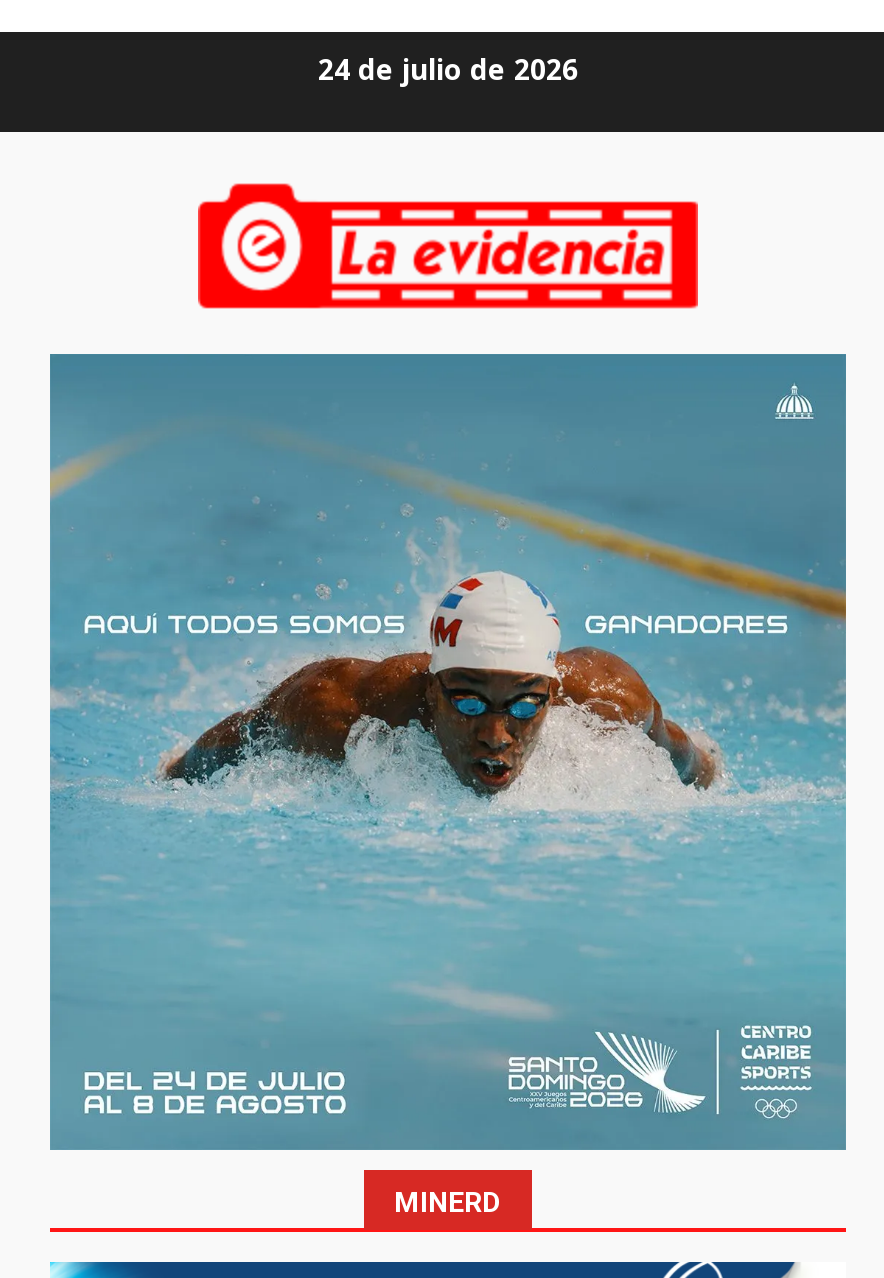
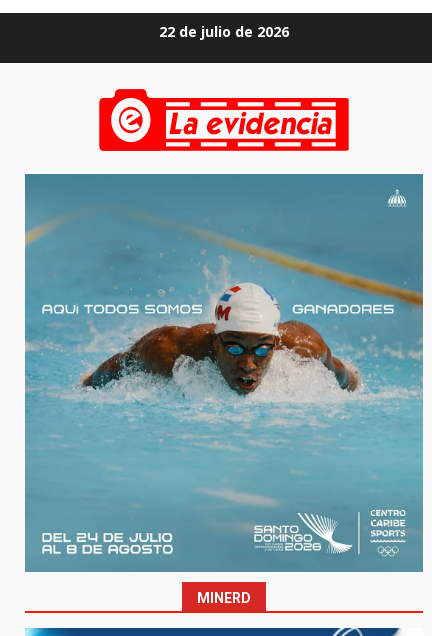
- 24 de julio de 2026
+ 22 de julio de 2026
